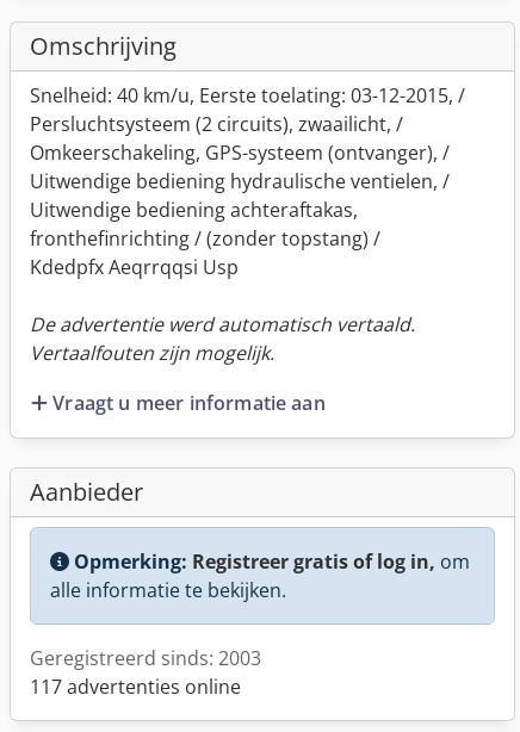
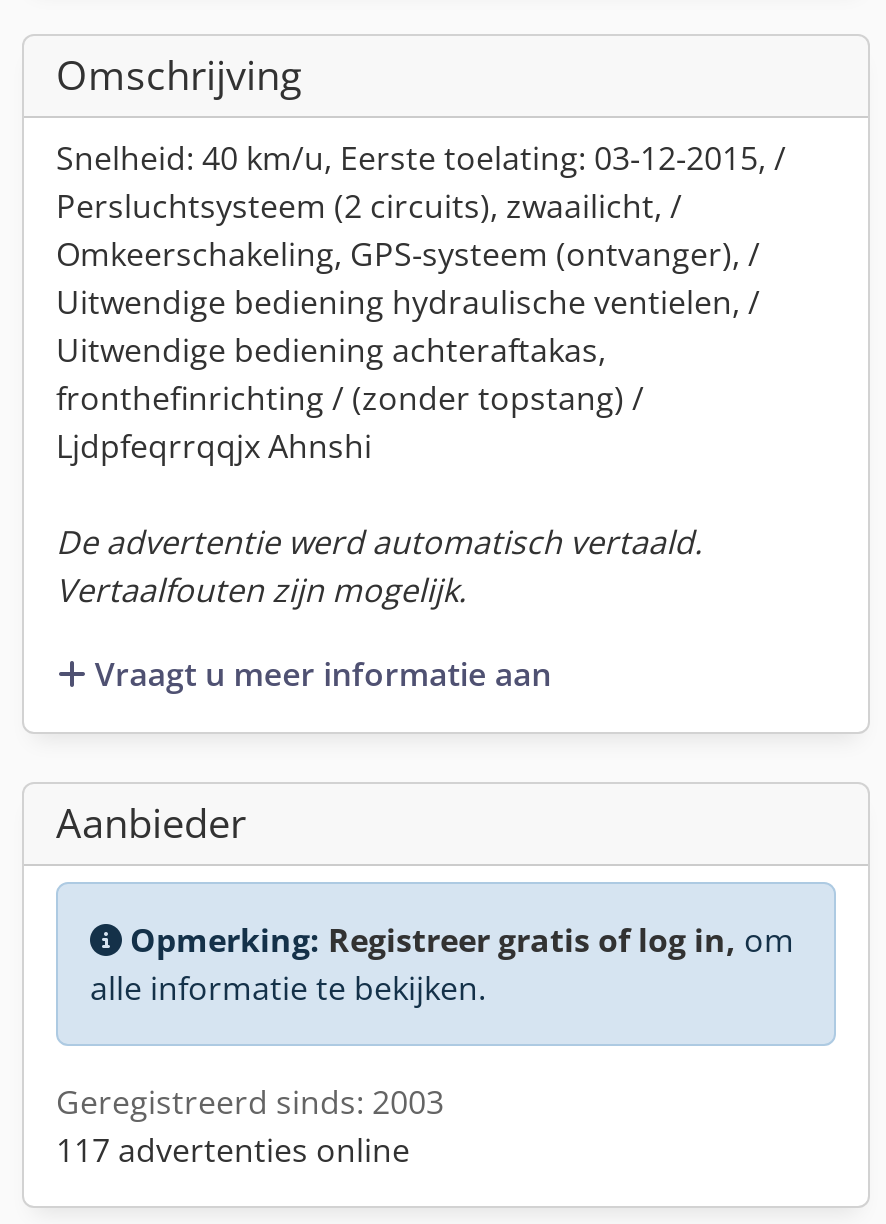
- Kdedpfx Aeqrrqqsi Usp
+ Ljdpfeqrrqqjx Ahnshi
